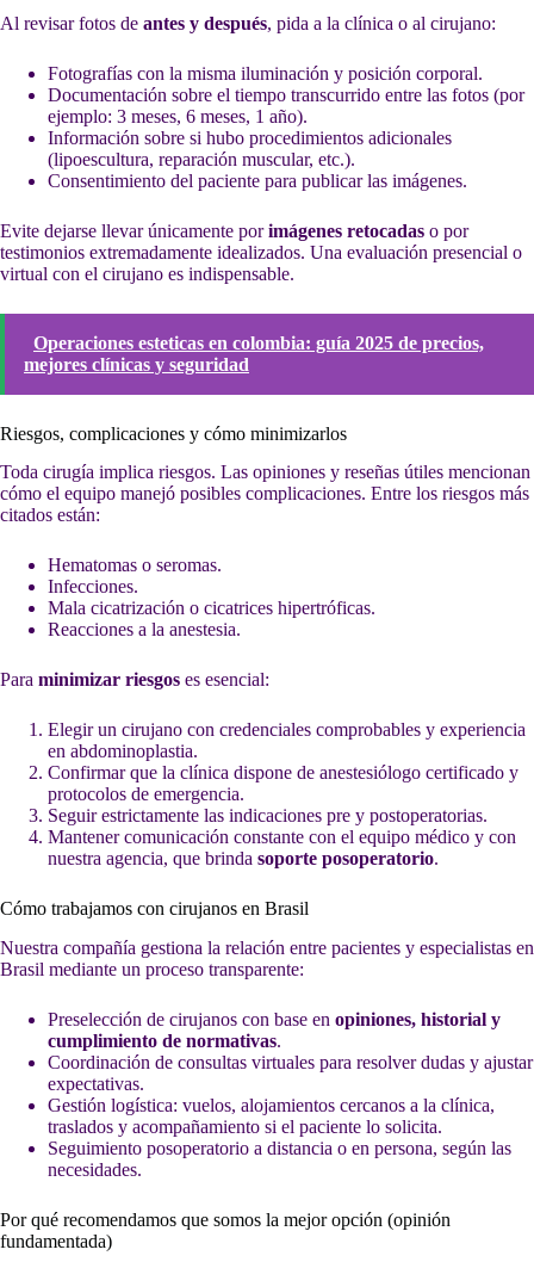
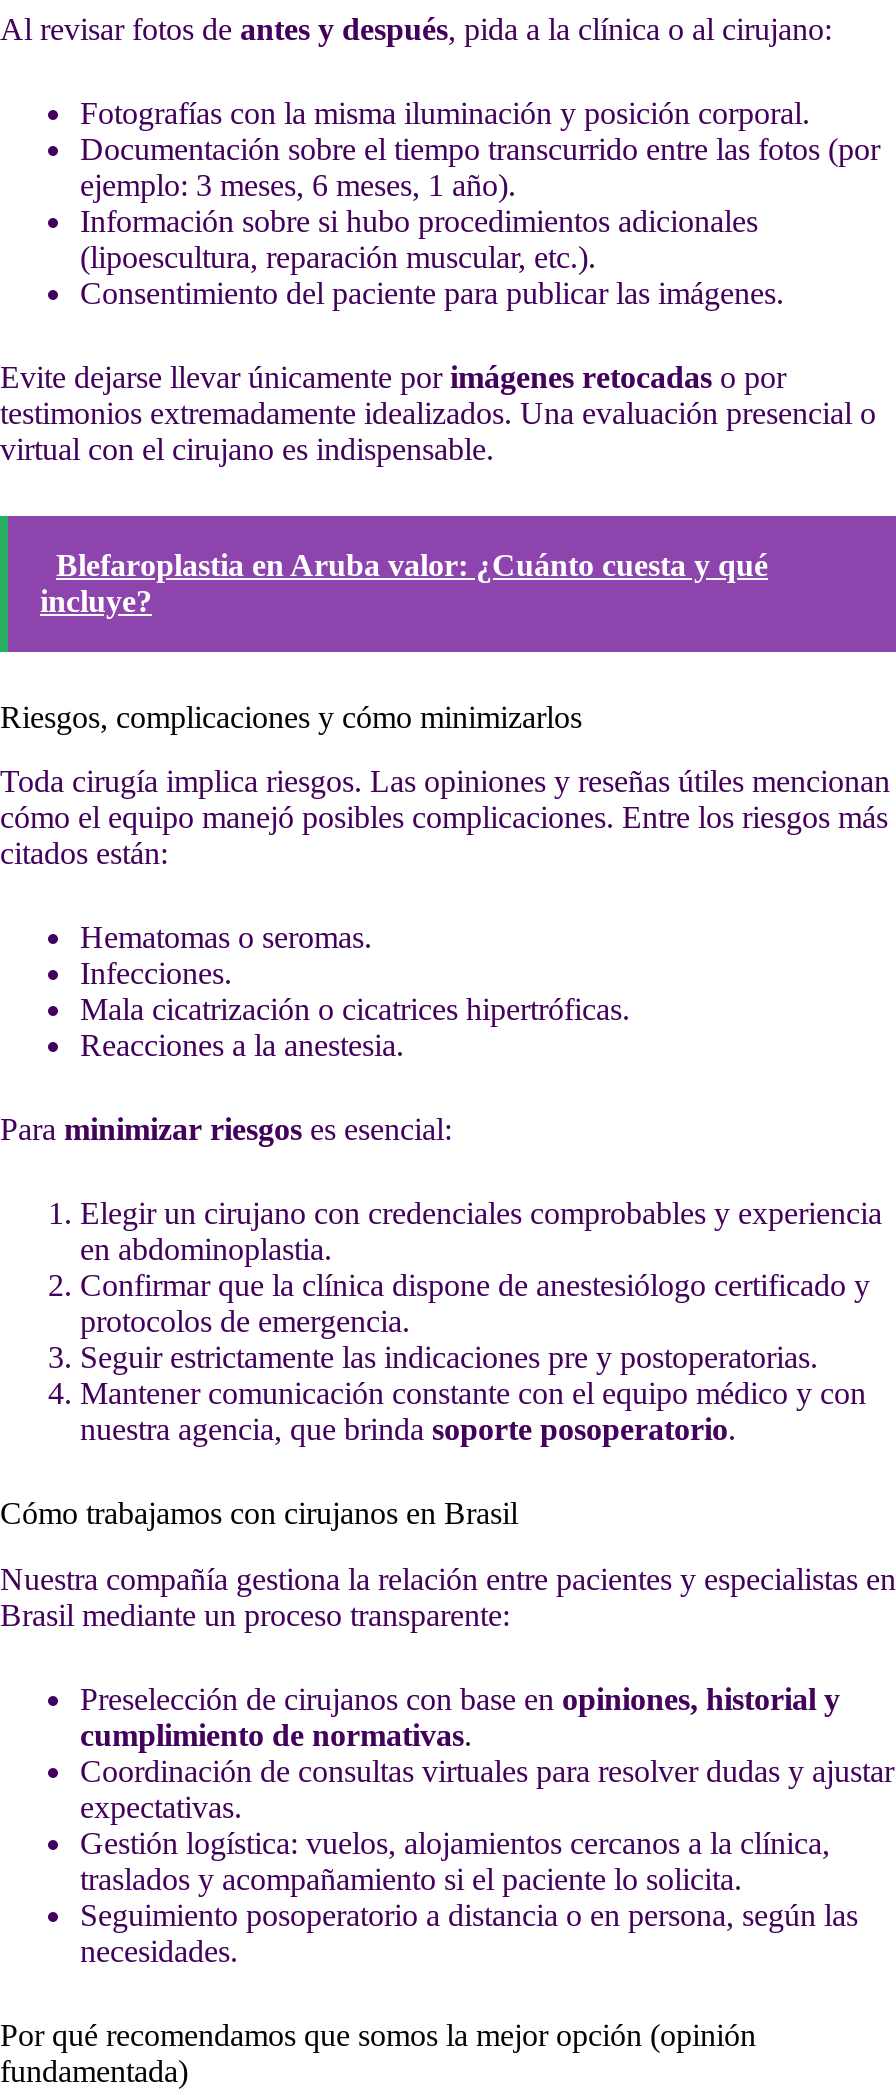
- Operaciones esteticas en colombia: guía 2025 de precios,
- mejores clínicas y seguridad
+ Blefaroplastia en Aruba valor: ¿Cuánto cuesta y qué
+ incluye?
